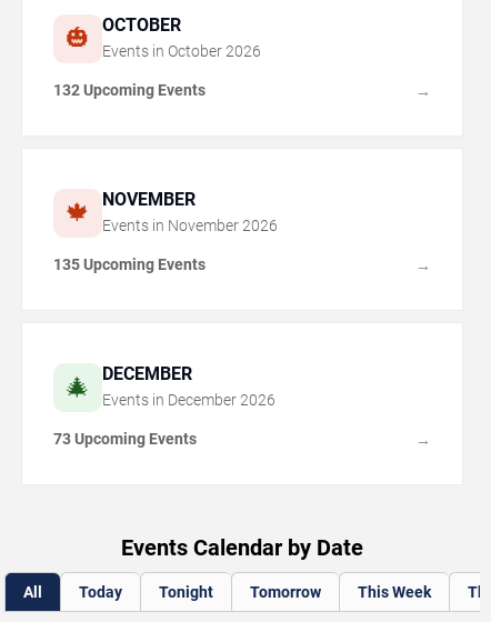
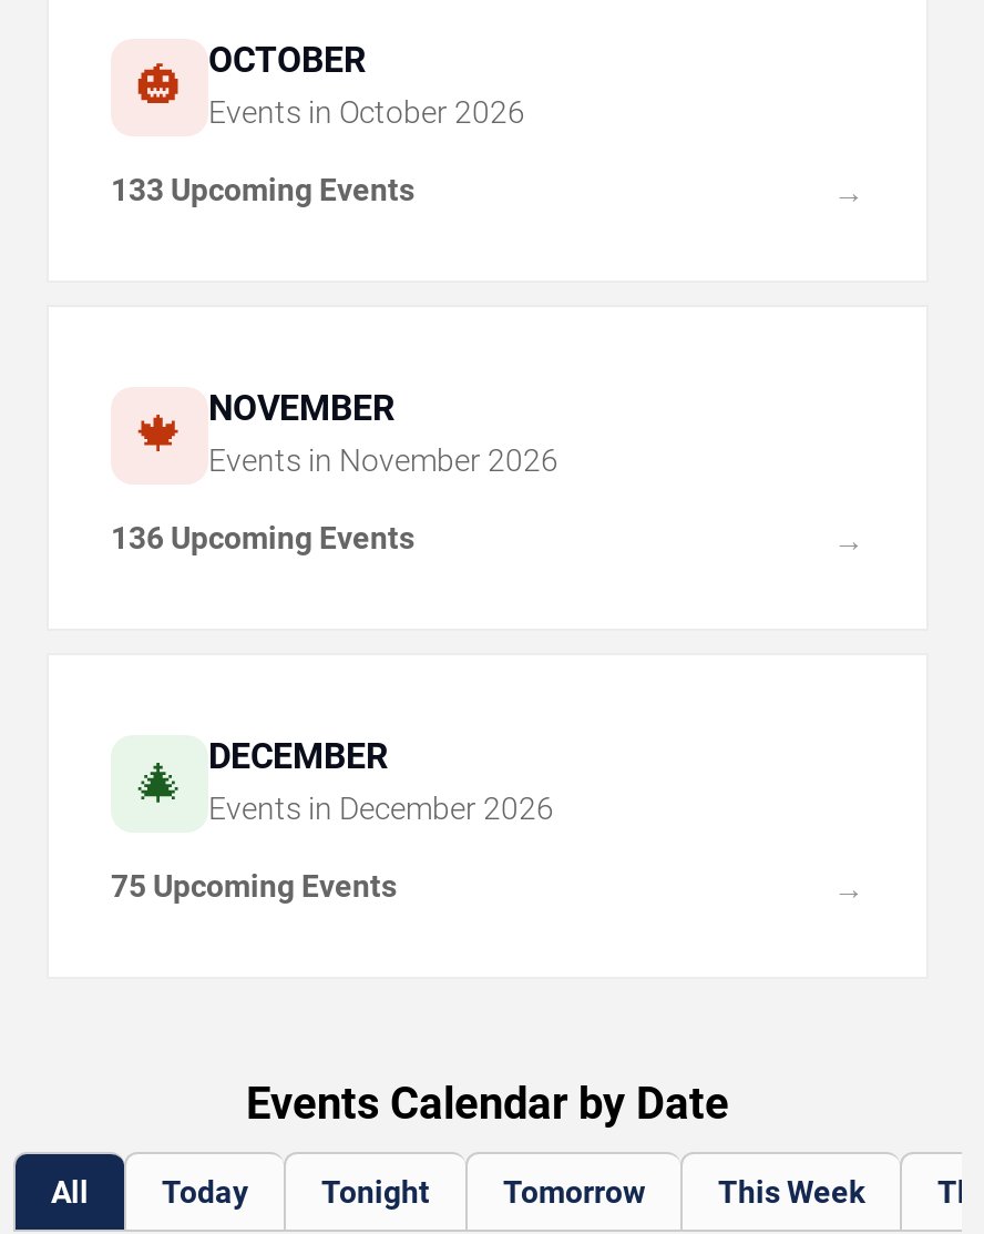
- 132 Upcoming Events
+ 133 Upcoming Events

- 135 Upcoming Events
+ 136 Upcoming Events

- 73 Upcoming Events
+ 75 Upcoming Events
